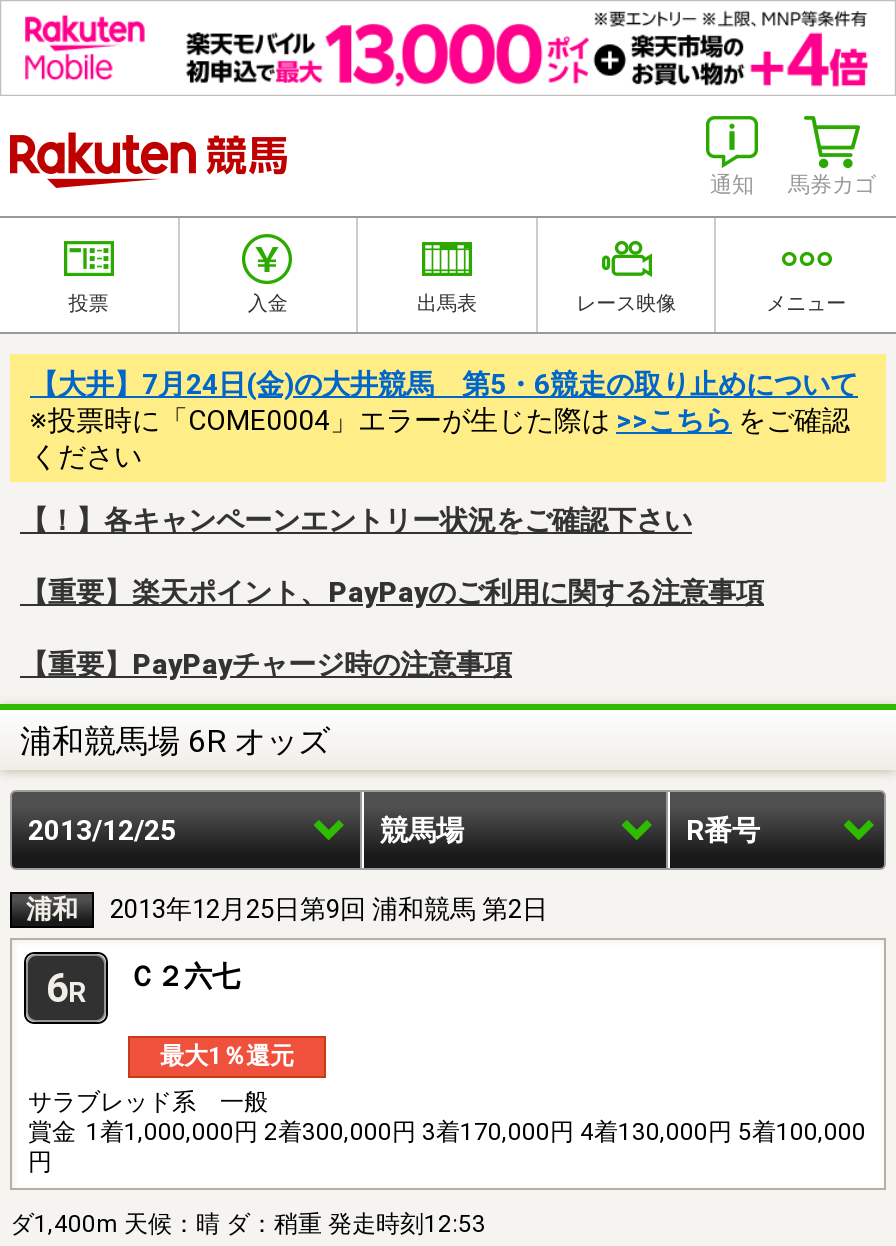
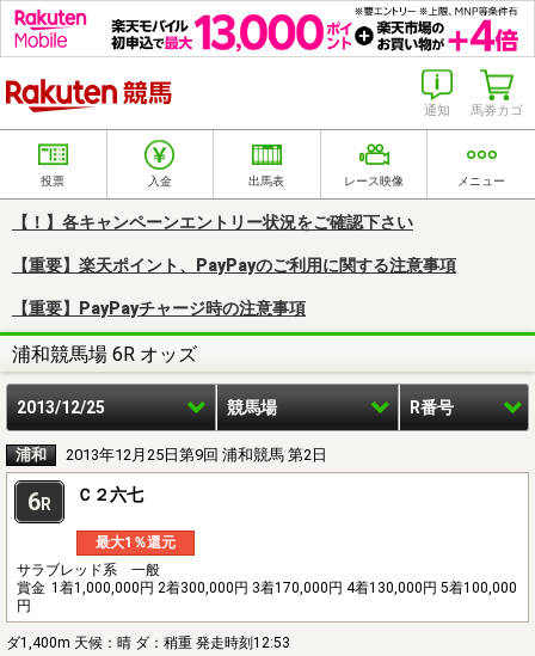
- 【大井】7月24日(金)の大井競馬 第5・6競走の取り止めについて
- ※投票時に「COME0004」エラーが生じた際は>>こちらをご確認
- ください
